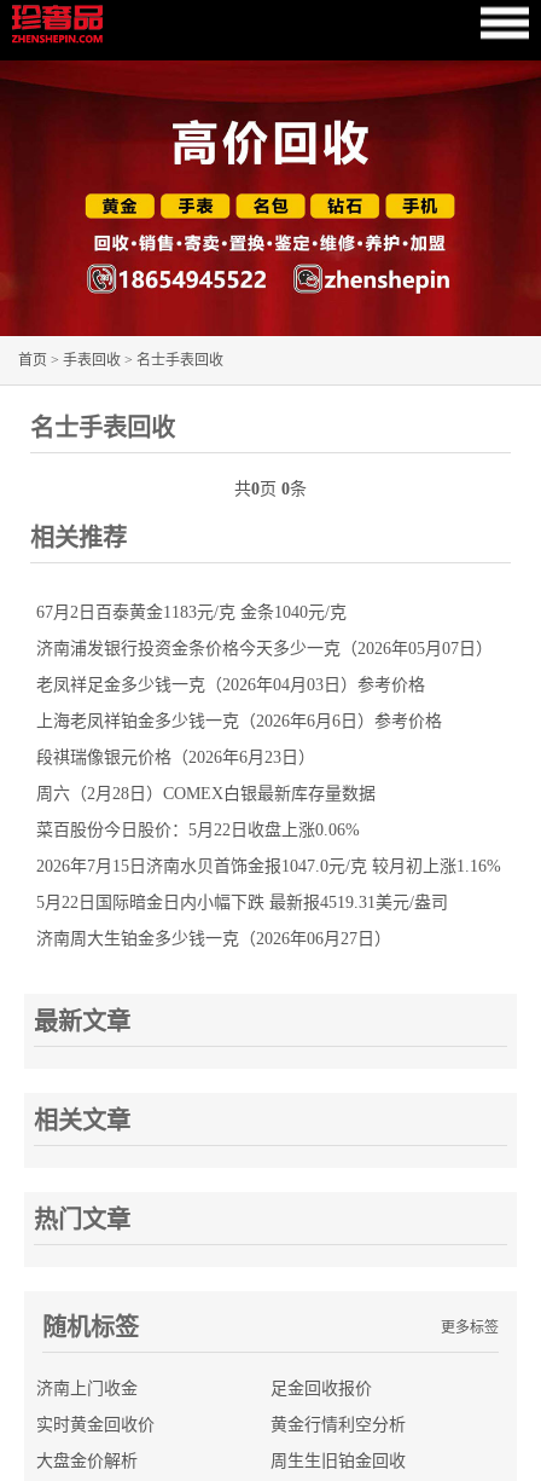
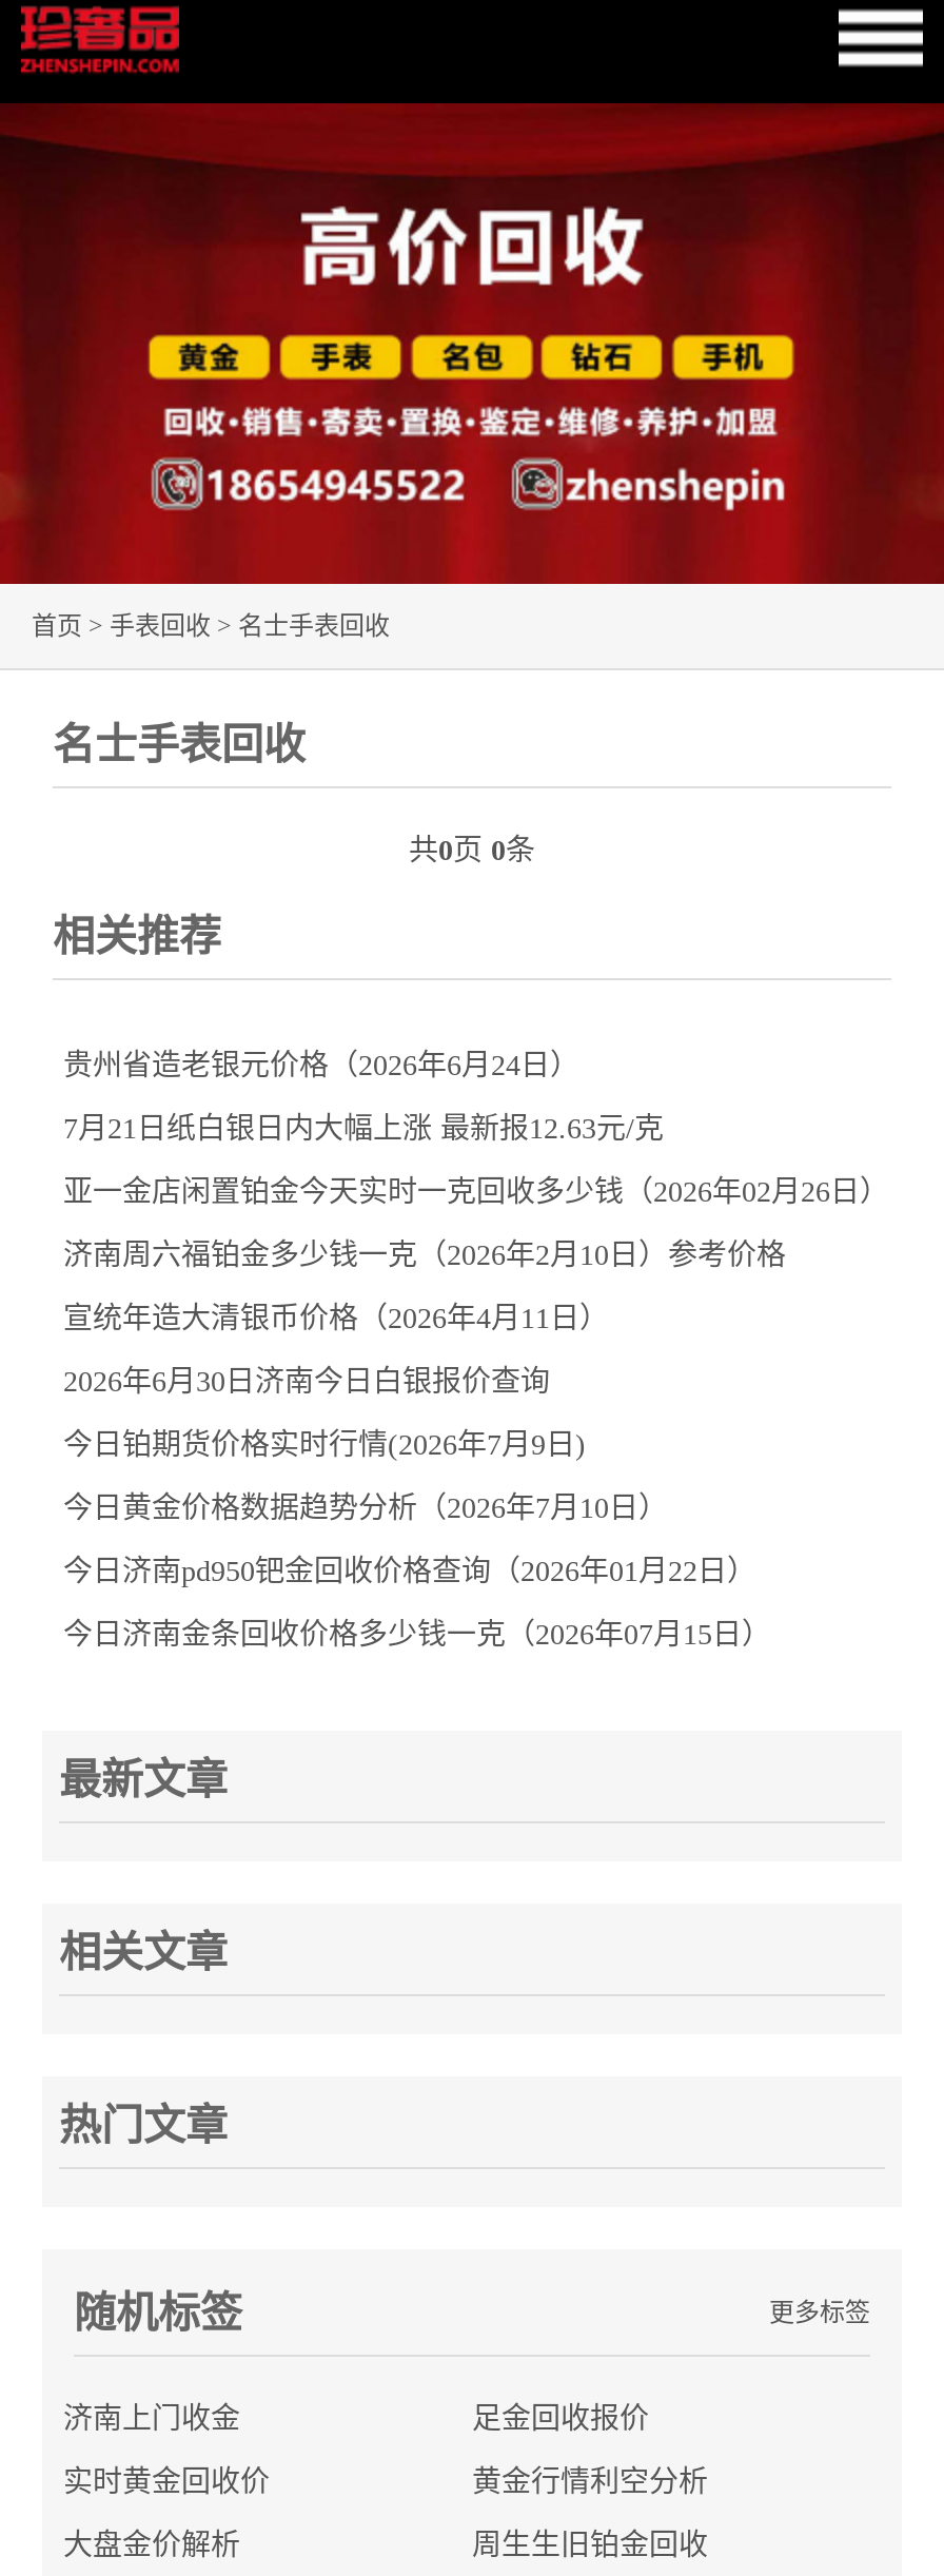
- 67月2日百泰黄金1183元/克 金条1040元/克
+ 贵州省造老银元价格（2026年6月24日）

- 济南浦发银行投资金条价格今天多少一克（2026年05月07日）
+ 7月21日纸白银日内大幅上涨 最新报12.63元/克

- 老凤祥足金多少钱一克（2026年04月03日）参考价格
+ 亚一金店闲置铂金今天实时一克回收多少钱（2026年02月26日）

- 上海老凤祥铂金多少钱一克（2026年6月6日）参考价格
+ 济南周六福铂金多少钱一克（2026年2月10日）参考价格

- 段祺瑞像银元价格（2026年6月23日）
+ 宣统年造大清银币价格（2026年4月11日）

- 周六（2月28日）COMEX白银最新库存量数据
+ 2026年6月30日济南今日白银报价查询

- 菜百股份今日股价：5月22日收盘上涨0.06%
+ 今日铂期货价格实时行情(2026年7月9日)

- 2026年7月15日济南水贝首饰金报1047.0元/克 较月初上涨1.16%
+ 今日黄金价格数据趋势分析（2026年7月10日）

- 5月22日国际暗金日内小幅下跌 最新报4519.31美元/盎司
+ 今日济南pd950钯金回收价格查询（2026年01月22日）

- 济南周大生铂金多少钱一克（2026年06月27日）
+ 今日济南金条回收价格多少钱一克（2026年07月15日）
